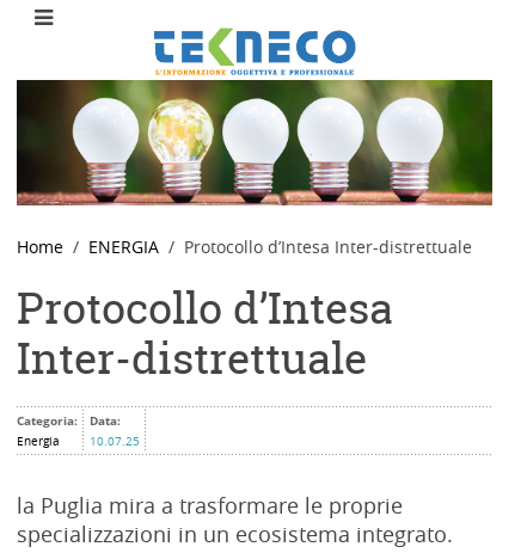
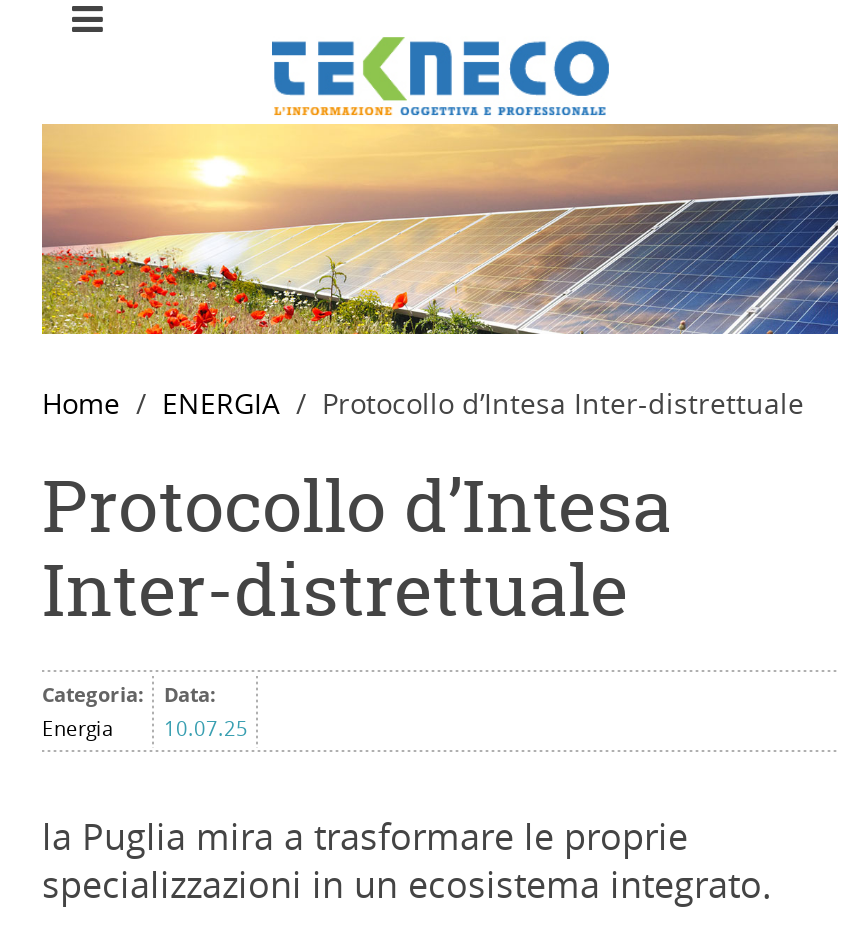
- [image]
+ [image]
